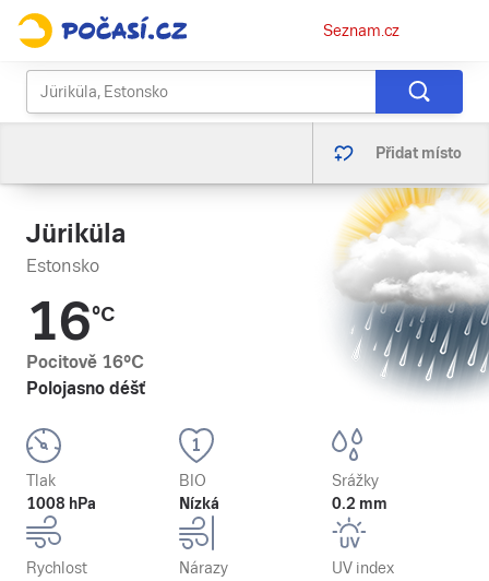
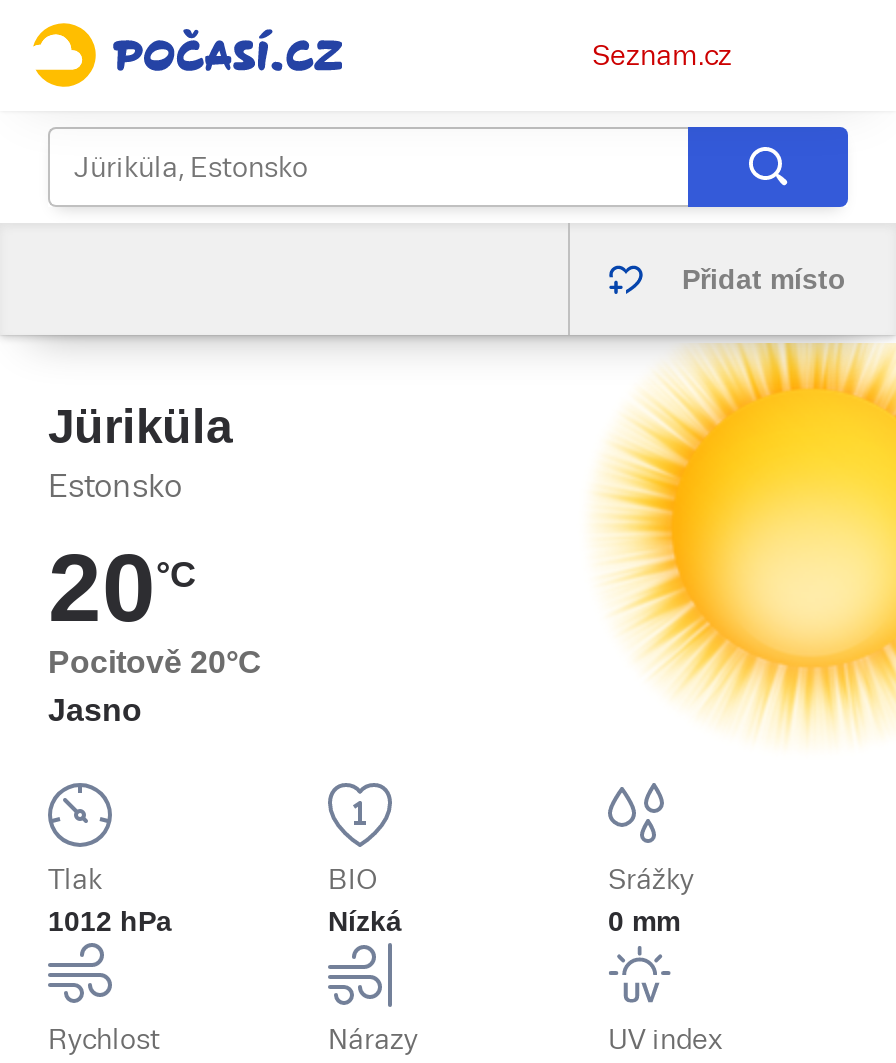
- [image]
+ [image]

- 16°C
- Pocitově 16°C
- Polojasno déšť
+ 20°C
+ Pocitově 20°C
+ Jasno

- 1008 hPa
+ 1012 hPa

- 0.2 mm
+ 0 mm
